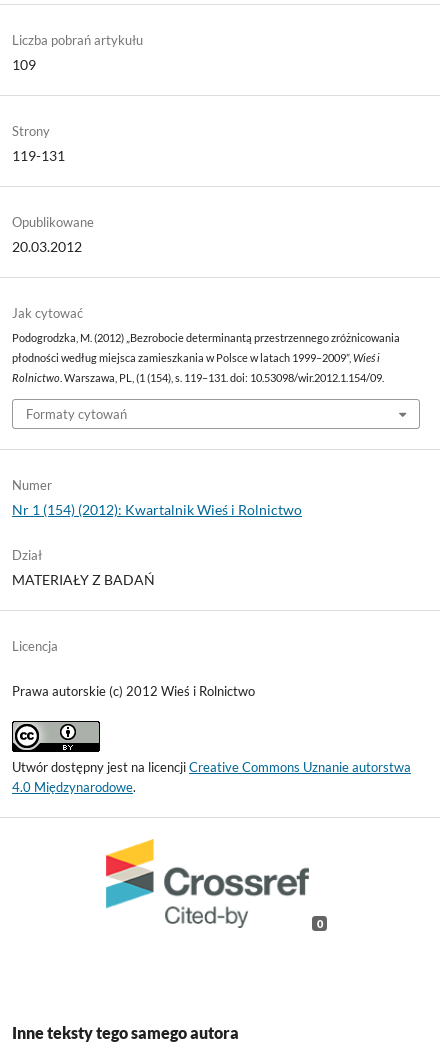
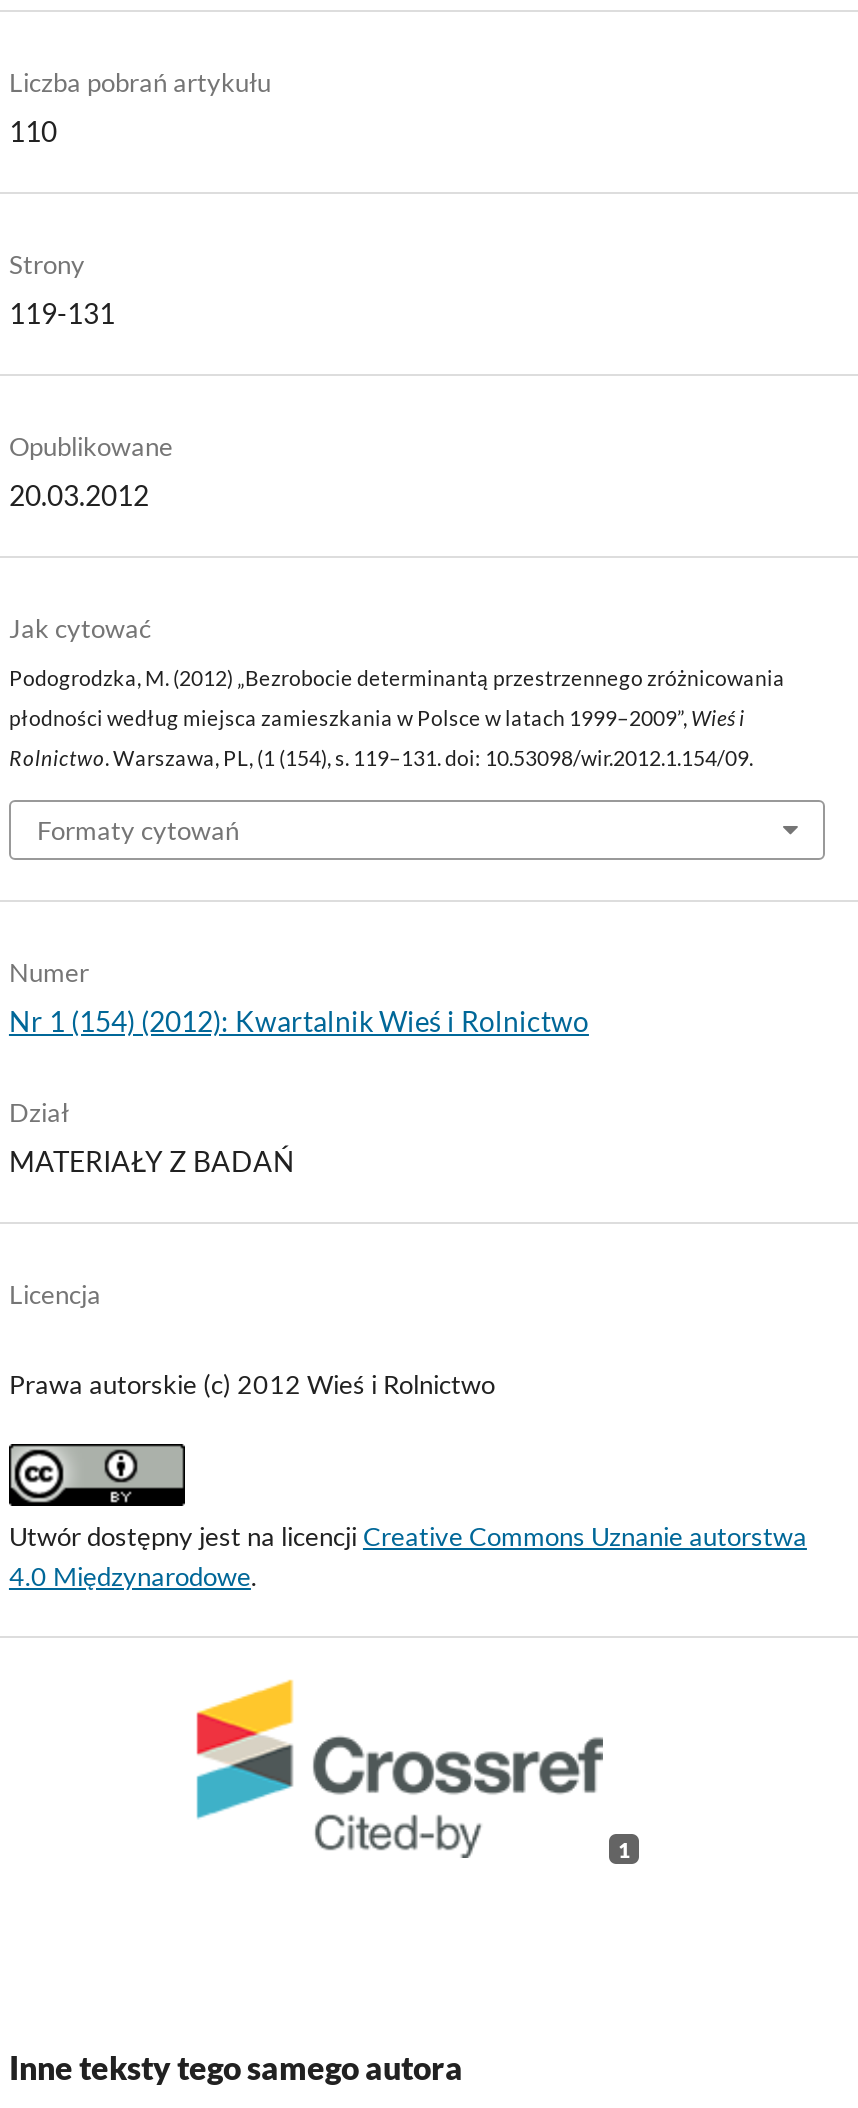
- 109
+ 110

- 0
+ 1
